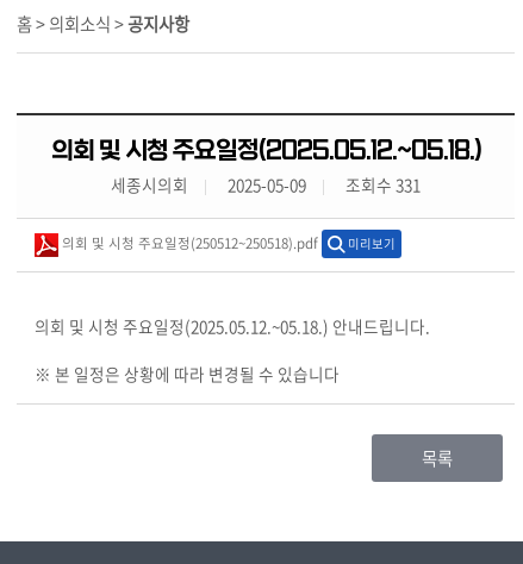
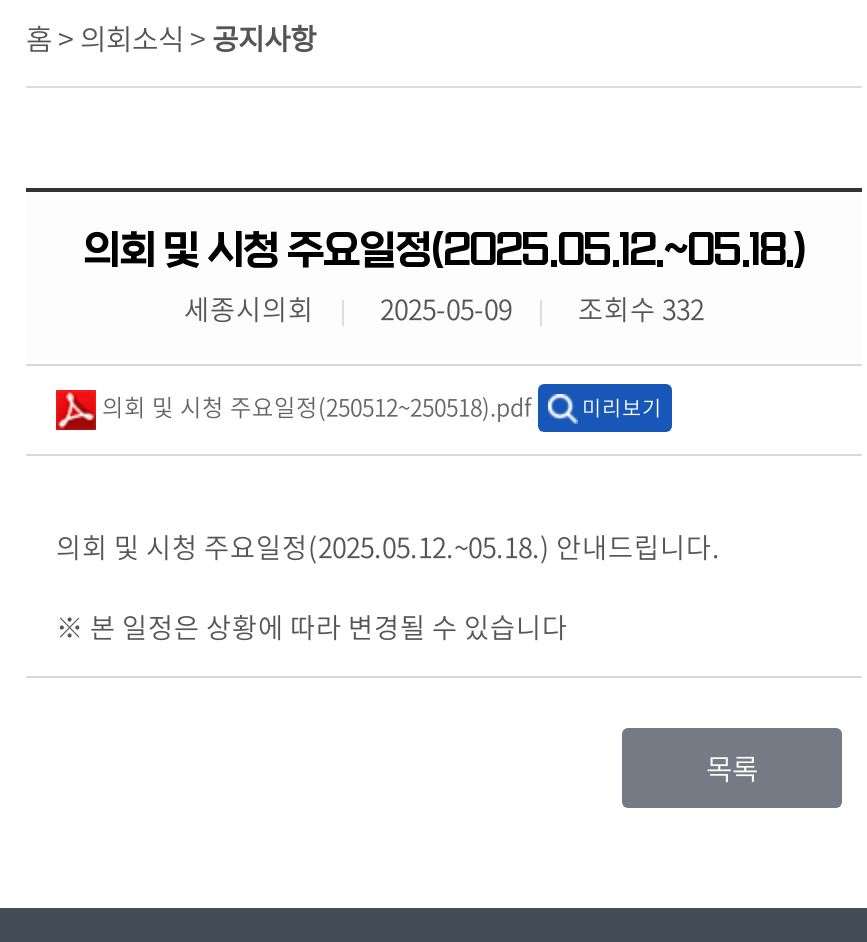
- 세종시의회 2025-05-09 조회수 331
+ 세종시의회 2025-05-09 조회수 332
